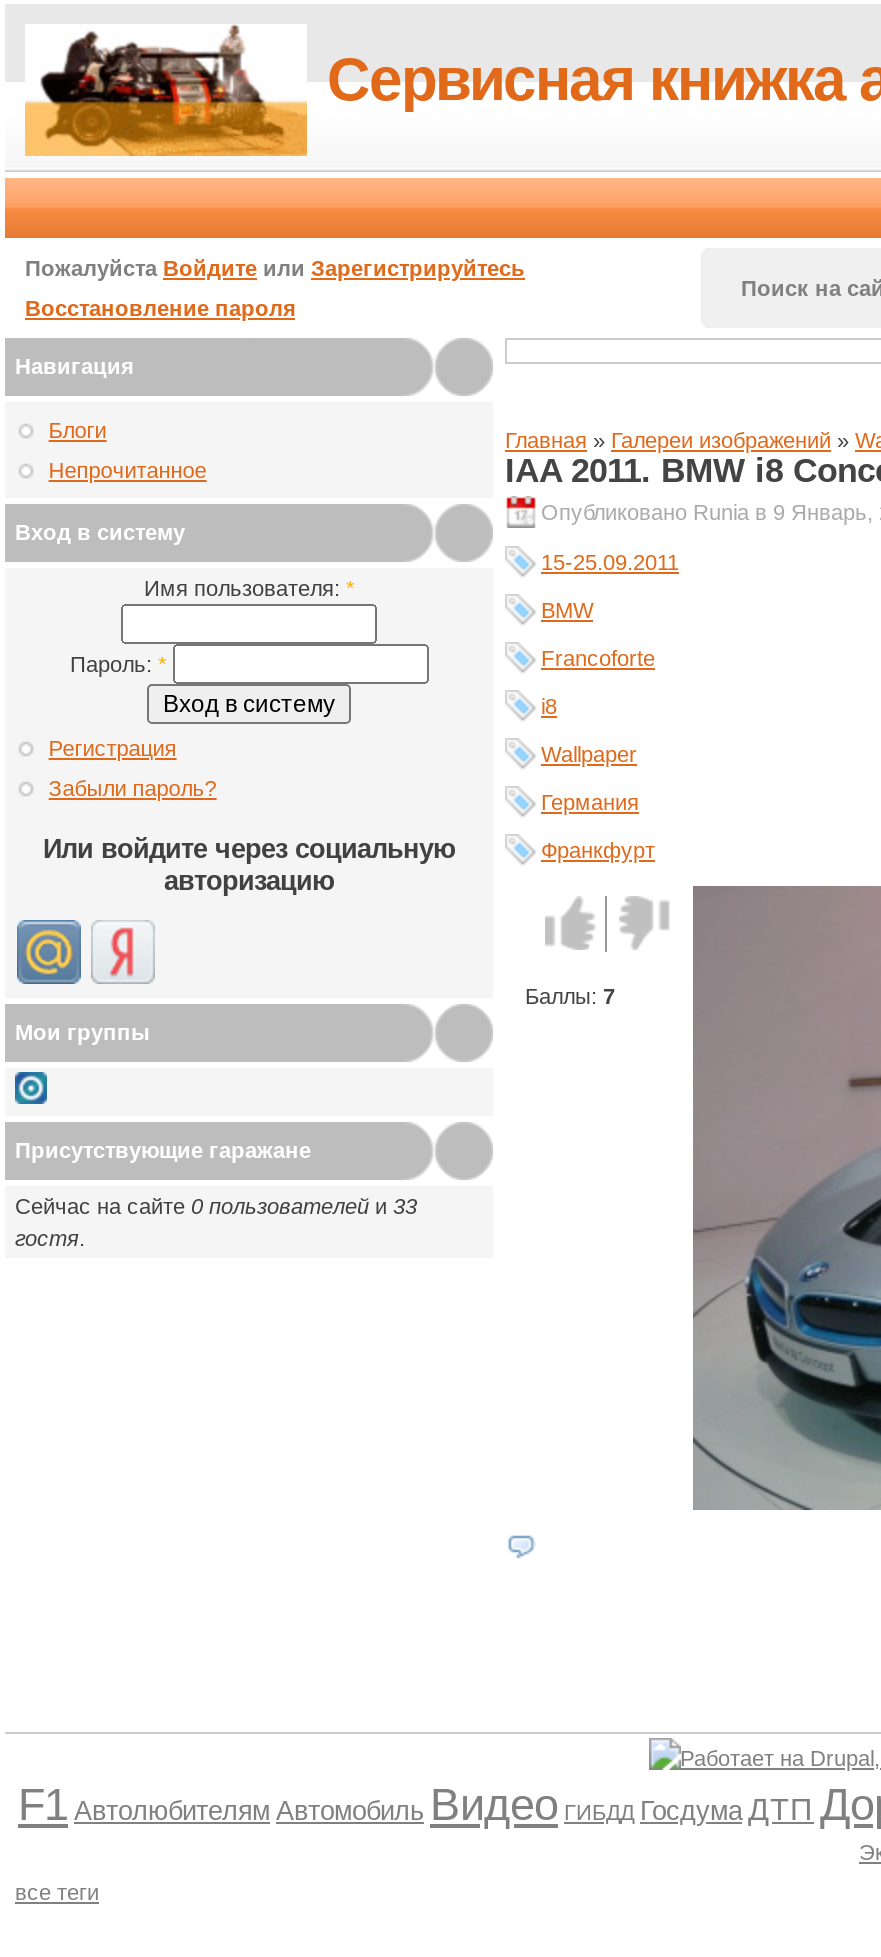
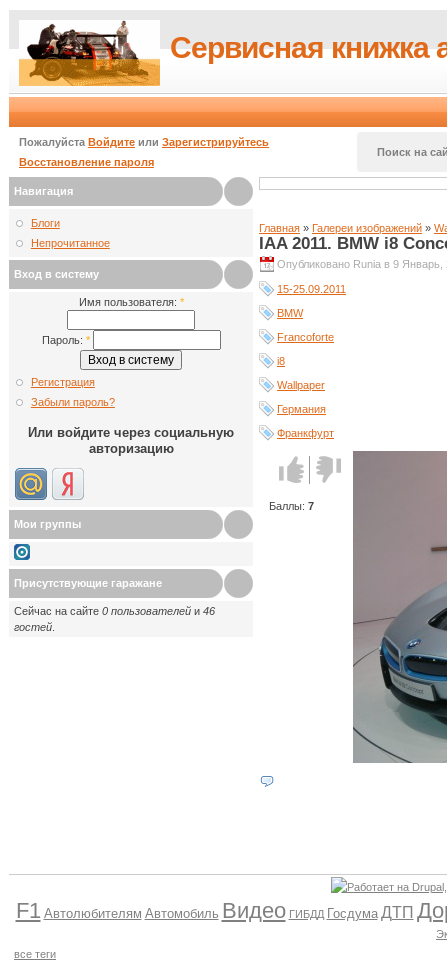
- Сейчас на сайте 0 пользователей и 33
- гостя.
+ Сейчас на сайте 0 пользователей и 46
+ гостей.
